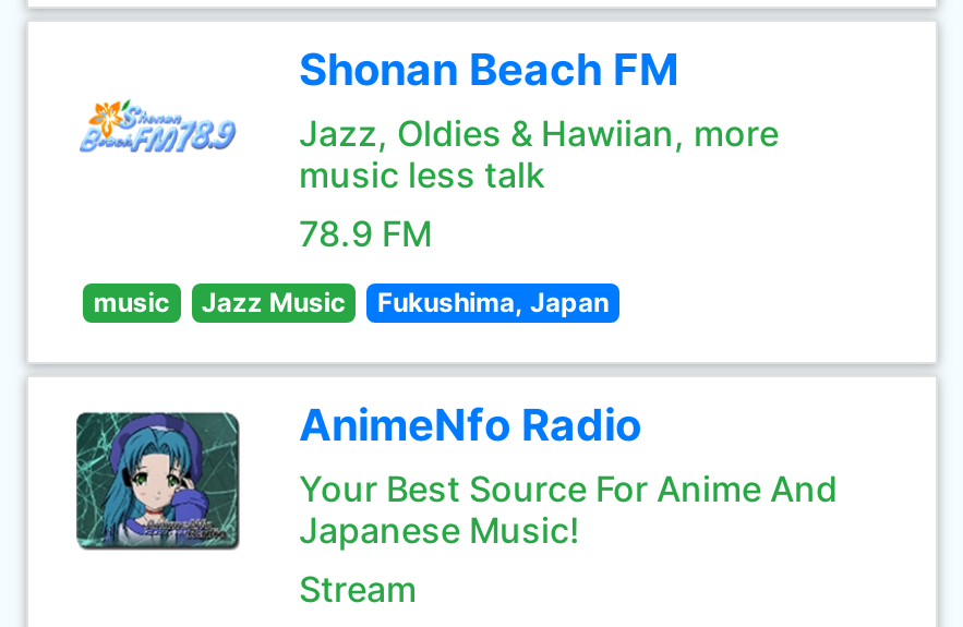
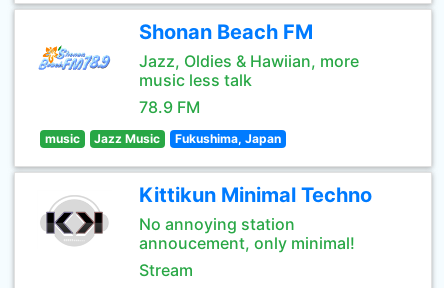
- [image]
- AnimeNfo Radio
- Your Best Source For Anime And
- Japanese Music!
+ [image]
+ Kittikun Minimal Techno
+ No annoying station
+ annoucement, only minimal!
